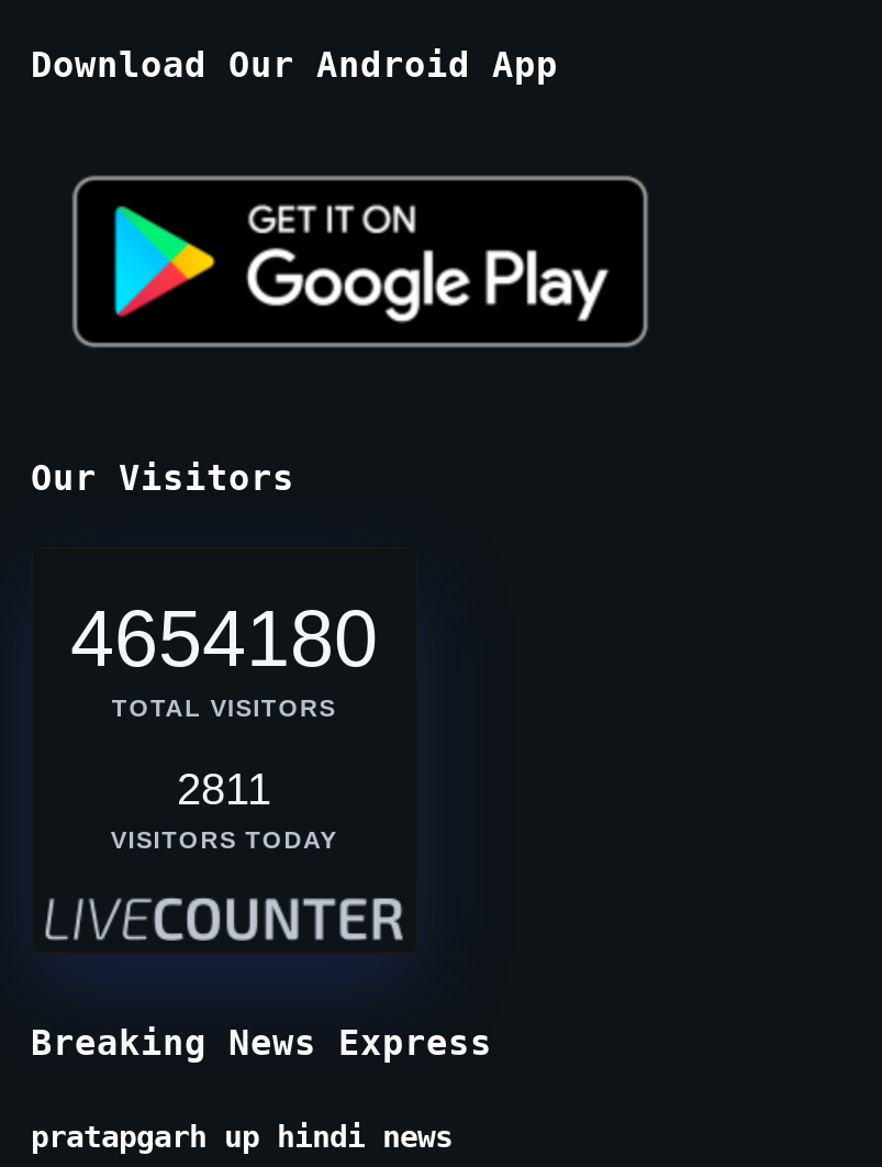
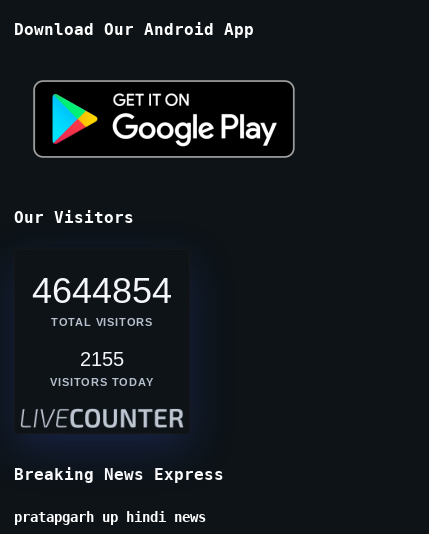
- 4654180
+ 4644854

- 2811
+ 2155
